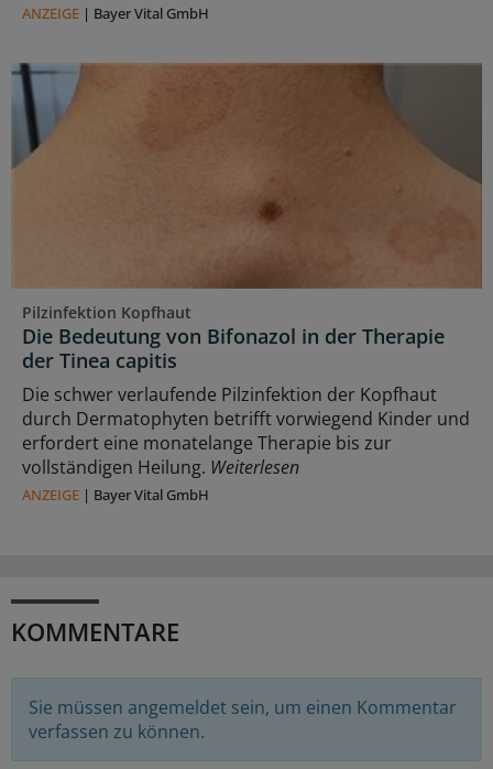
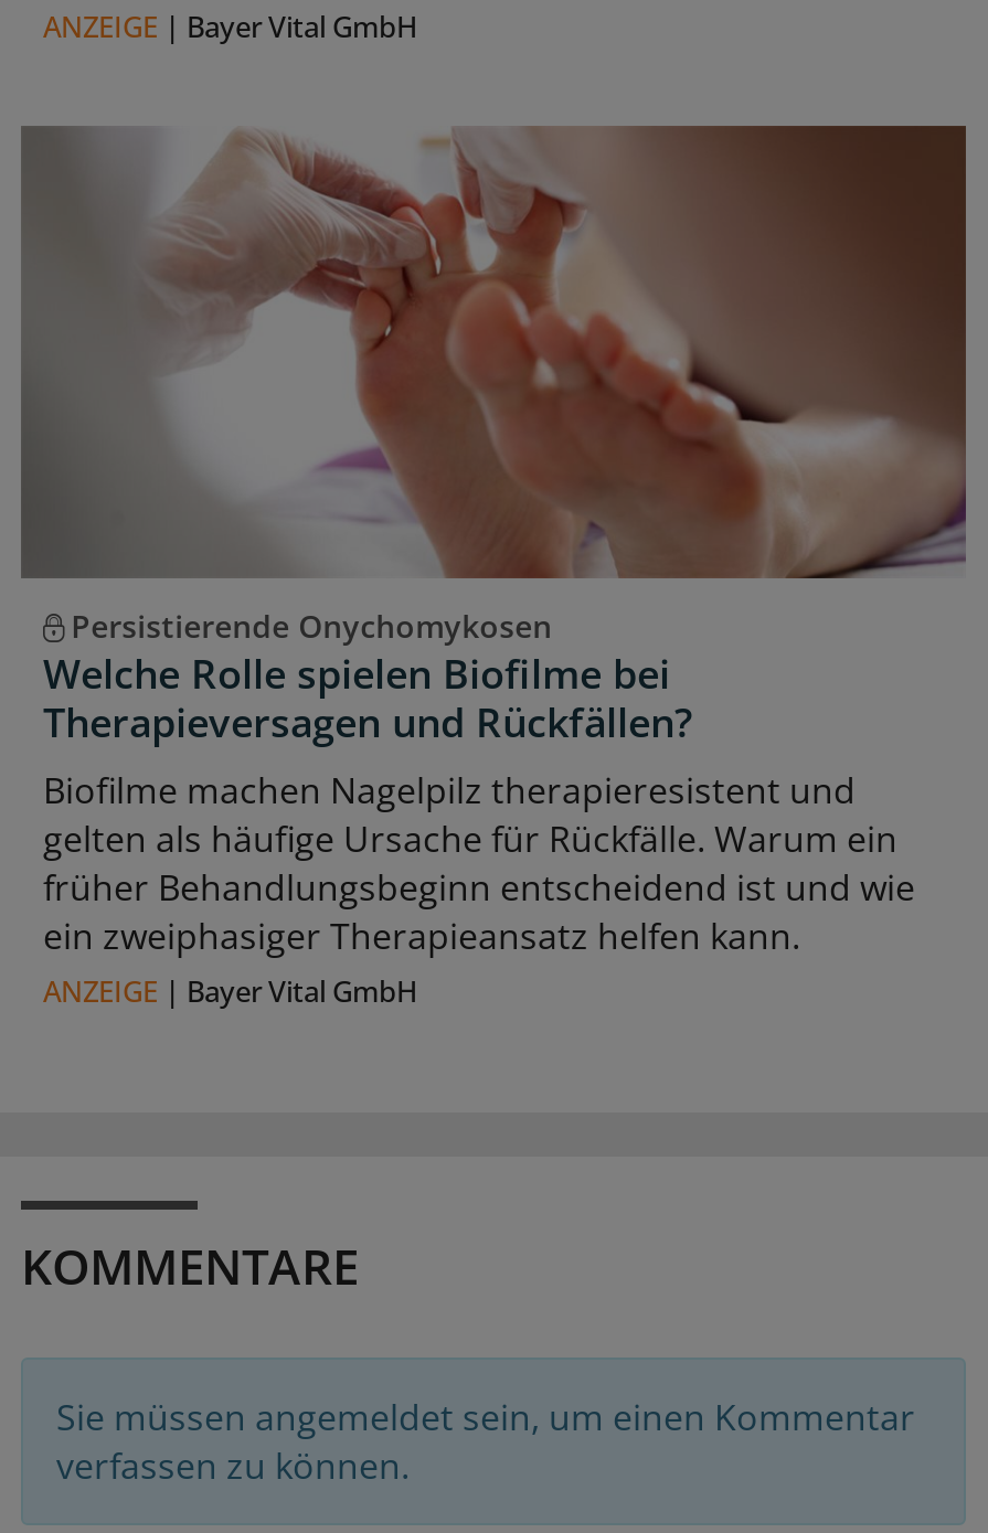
- [image]
- Pilzinfektion Kopfhaut
- Die Bedeutung von Bifonazol in der Therapie
- der Tinea capitis
- Die schwer verlaufende Pilzinfektion der Kopfhaut
- durch Dermatophyten betrifft vorwiegend Kinder und
- erfordert eine monatelange Therapie bis zur
- vollständigen Heilung. Weiterlesen
+ [image]
+ Persistierende Onychomykosen
+ Welche Rolle spielen Biofilme bei
+ Therapieversagen und Rückfällen?
+ Biofilme machen Nagelpilz therapieresistent und
+ gelten als häufige Ursache für Rückfälle. Warum ein
+ früher Behandlungsbeginn entscheidend ist und wie
+ ein zweiphasiger Therapieansatz helfen kann.
